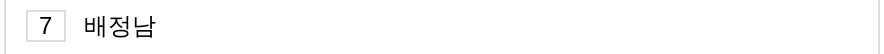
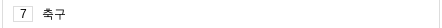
- 배정남
+ 축구
